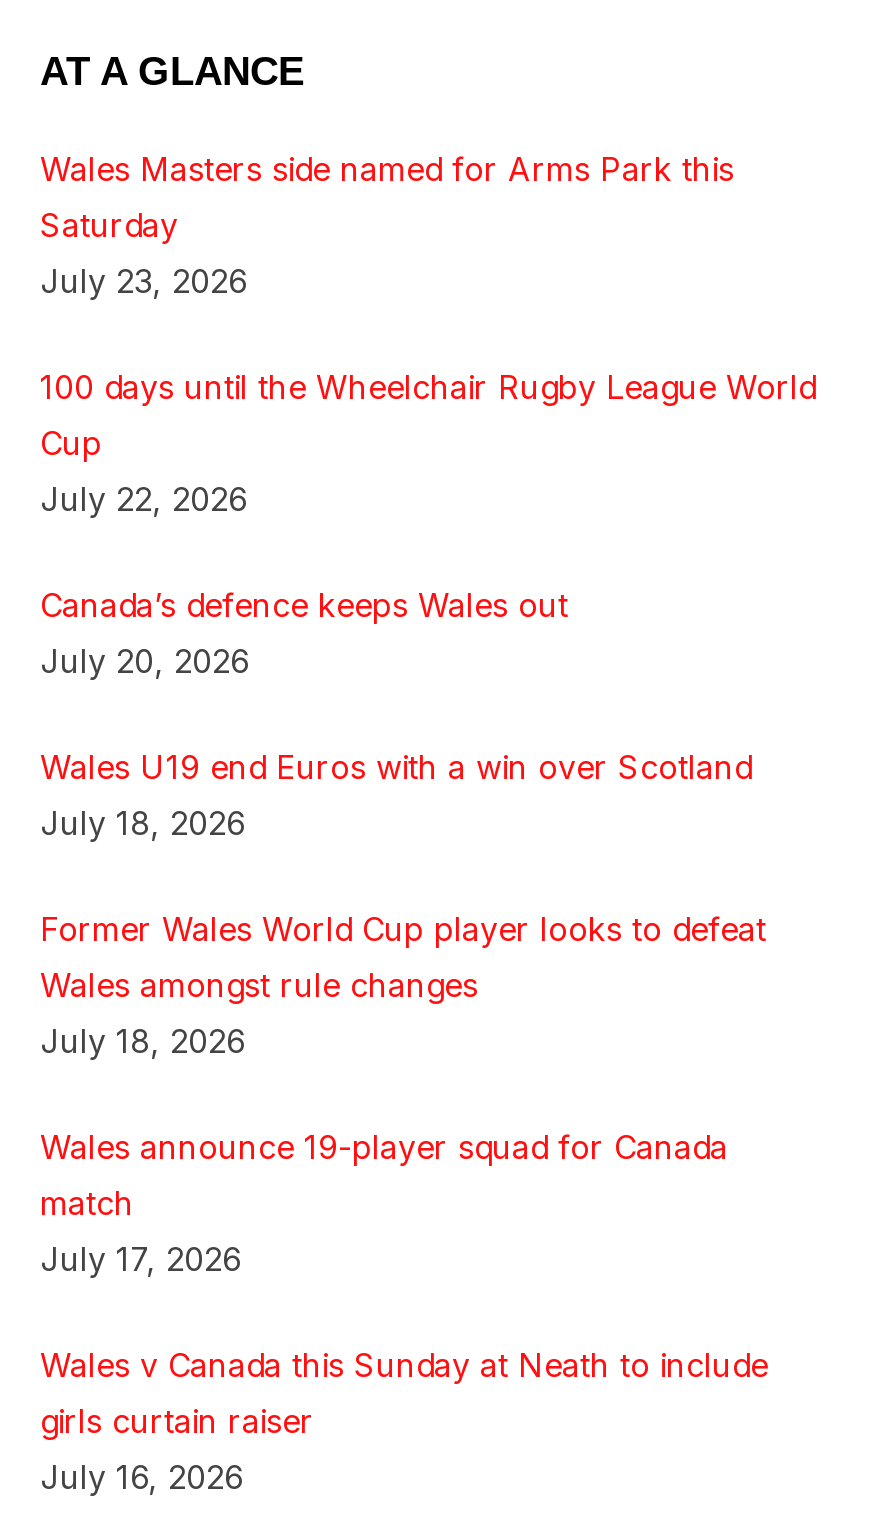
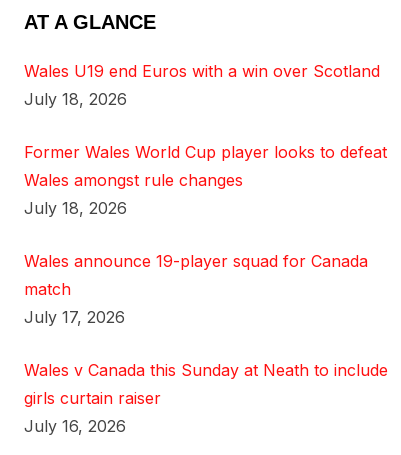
- Wales Masters side named for Arms Park this
- Saturday
- July 23, 2026
- 100 days until the Wheelchair Rugby League World
- Cup
- July 22, 2026
- Canada’s defence keeps Wales out
- July 20, 2026
